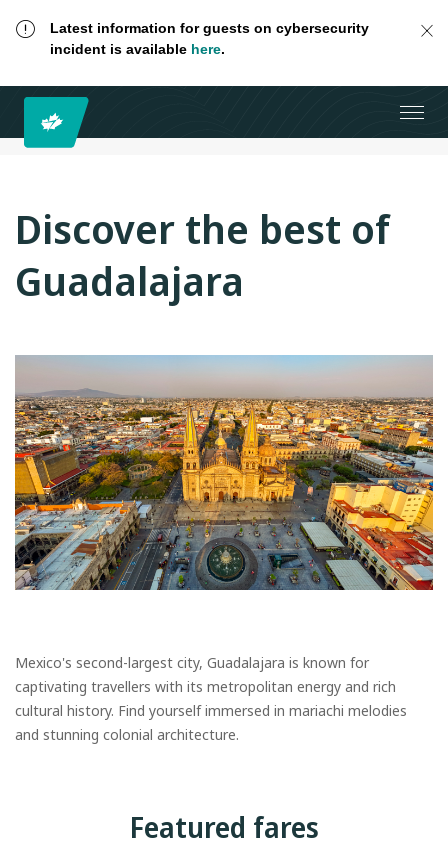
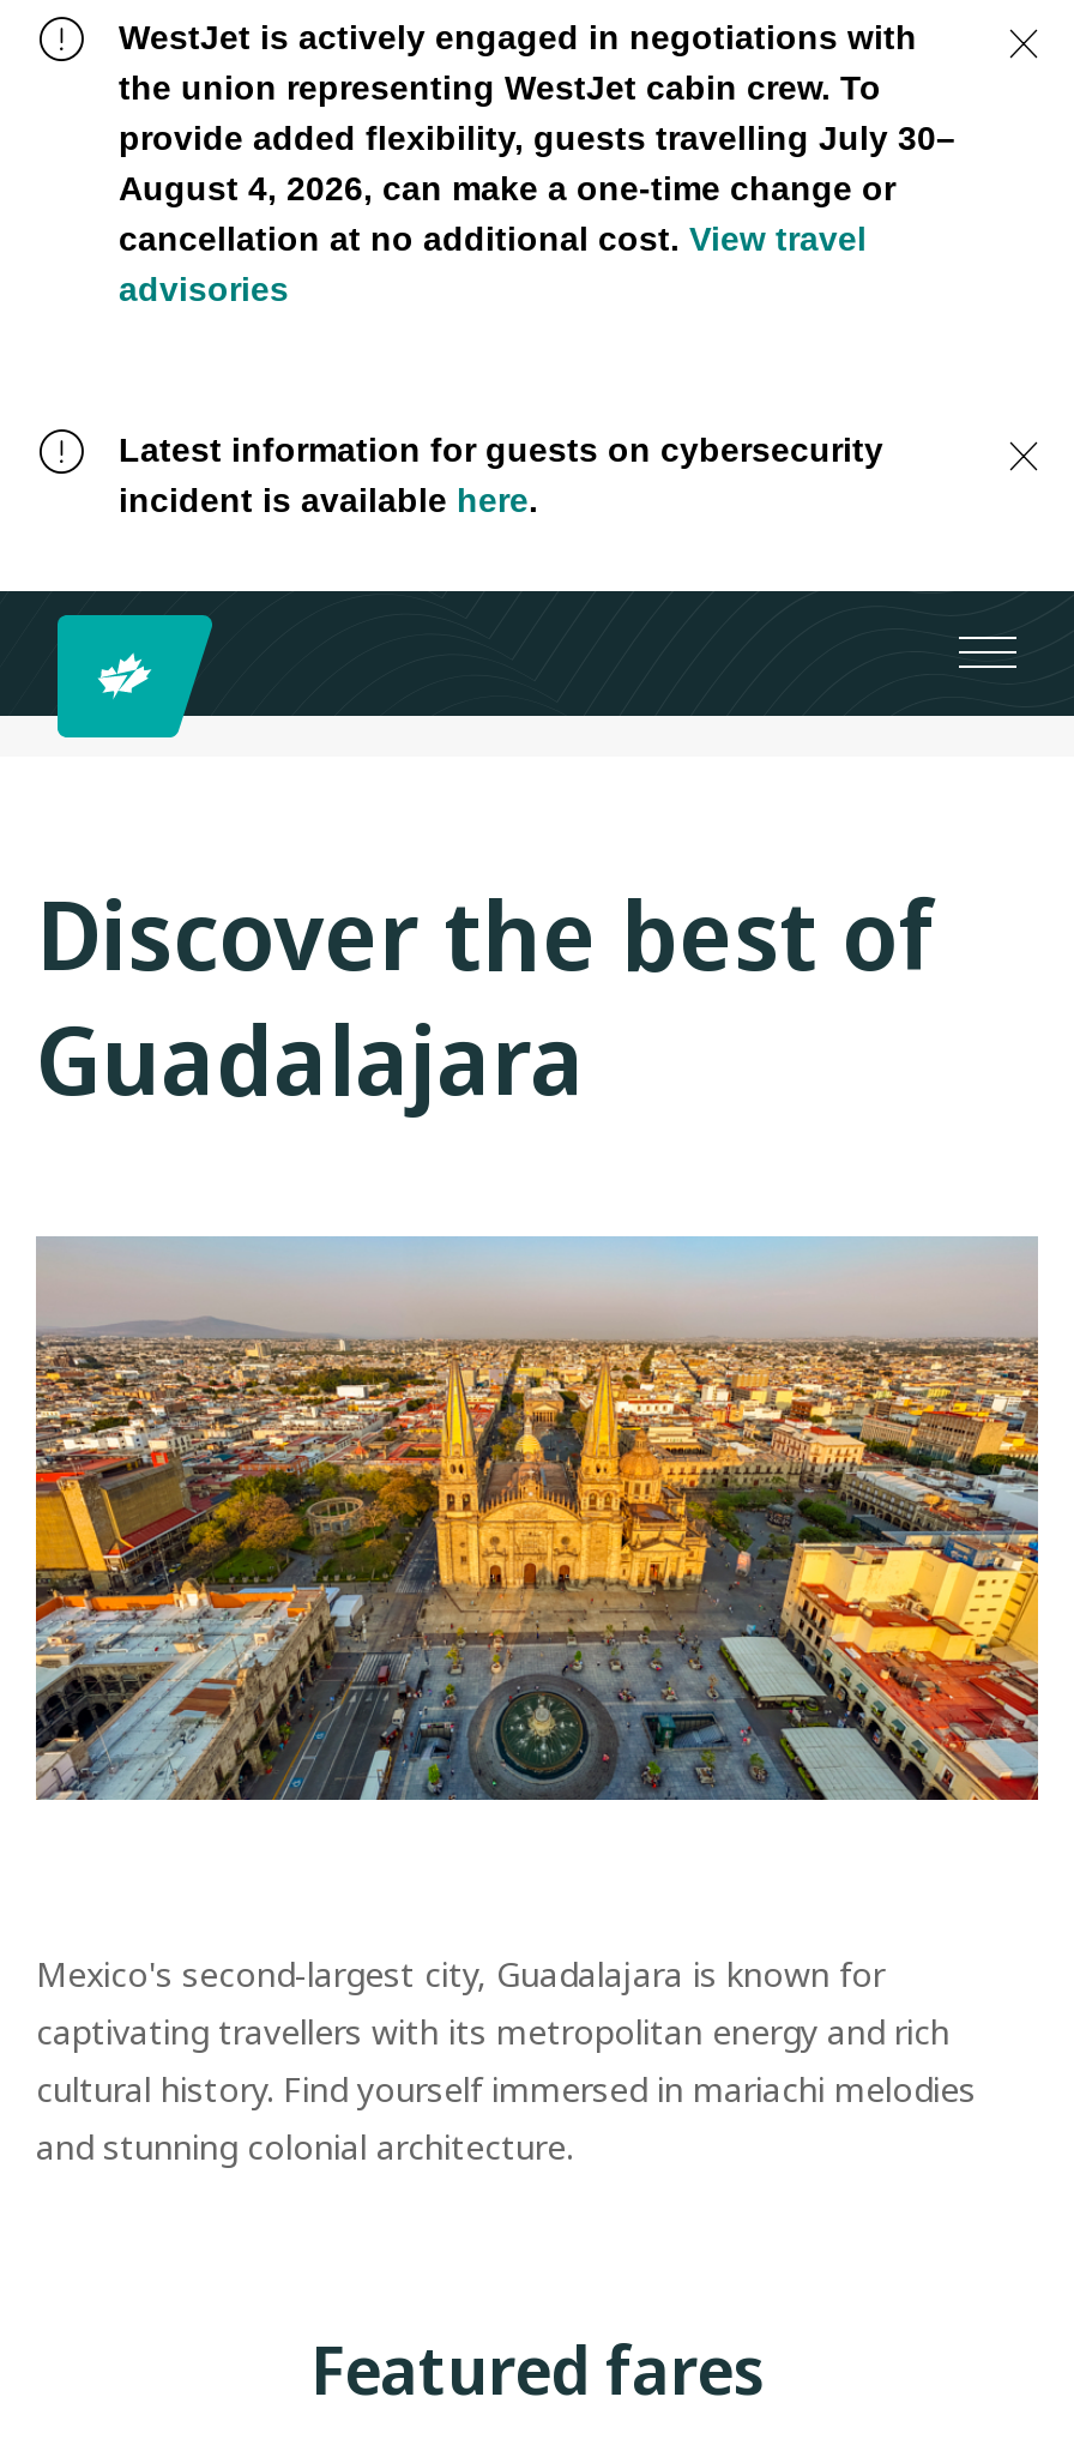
+ WestJet is actively engaged in negotiations with
+ the union representing WestJet cabin crew. To
+ provide added flexibility, guests travelling July 30–
+ August 4, 2026, can make a one-time change or
+ cancellation at no additional cost. View travel
+ advisories
